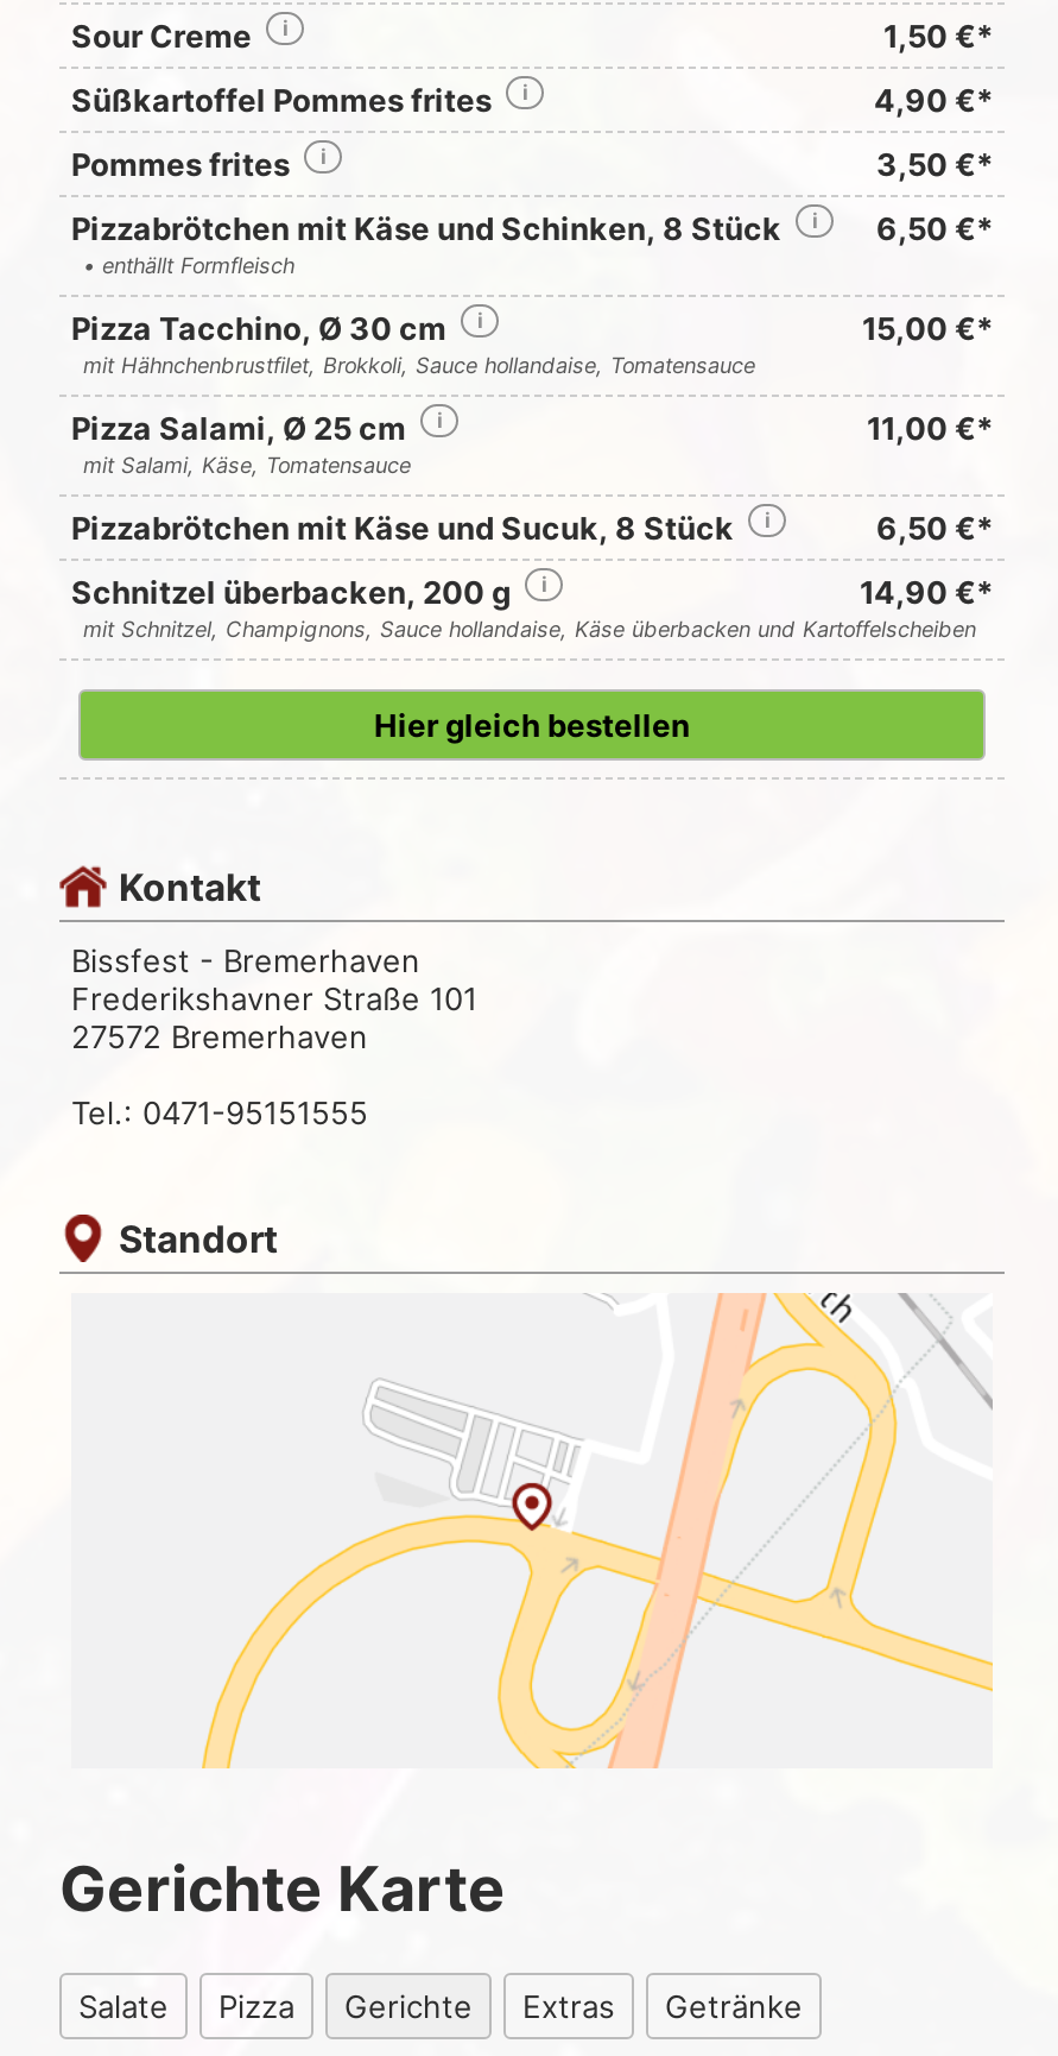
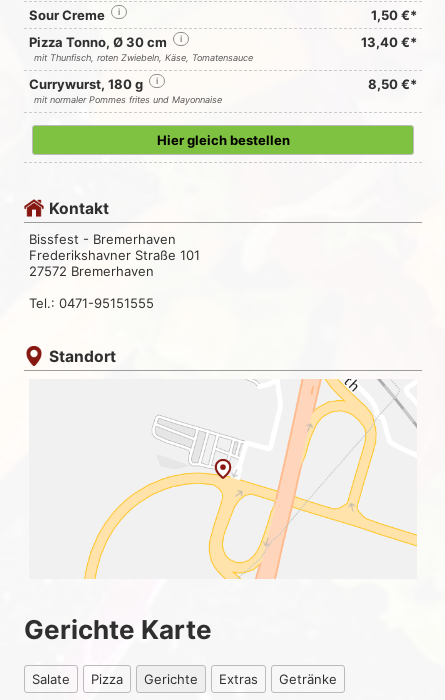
- Süßkartoffel Pommes frites
- 4,90 €*
- Pommes frites
- 3,50 €*
- Pizzabrötchen mit Käse und Schinken, 8 Stück
- 6,50 €*
- • enthällt Formfleisch
- Pizza Tacchino, Ø 30 cm
- 15,00 €*
- mit Hähnchenbrustfilet, Brokkoli, Sauce hollandaise, Tomatensauce
- Pizza Salami, Ø 25 cm
- 11,00 €*
- mit Salami, Käse, Tomatensauce
- Pizzabrötchen mit Käse und Sucuk, 8 Stück
- 6,50 €*
- Schnitzel überbacken, 200 g
- 14,90 €*
- mit Schnitzel, Champignons, Sauce hollandaise, Käse überbacken und Kartoffelscheiben
+ Pizza Tonno, Ø 30 cm
+ 13,40 €*
+ mit Thunfisch, roten Zwiebeln, Käse, Tomatensauce
+ Currywurst, 180 g
+ 8,50 €*
+ mit normaler Pommes frites und Mayonnaise
